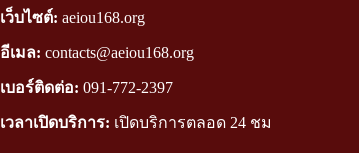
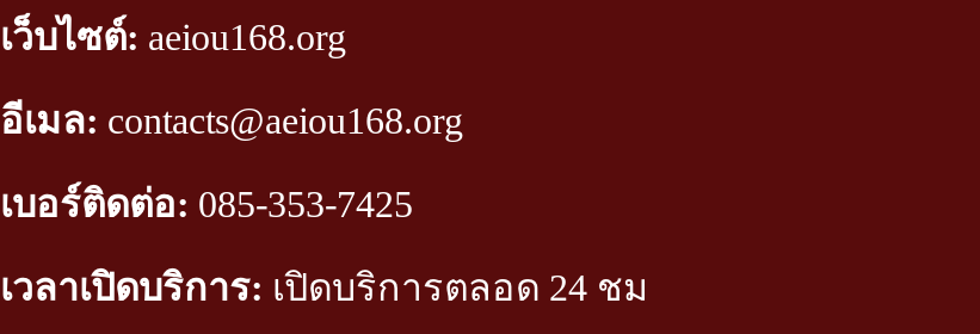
- เบอร์ติดต่อ: 091-772-2397
+ เบอร์ติดต่อ: 085-353-7425
